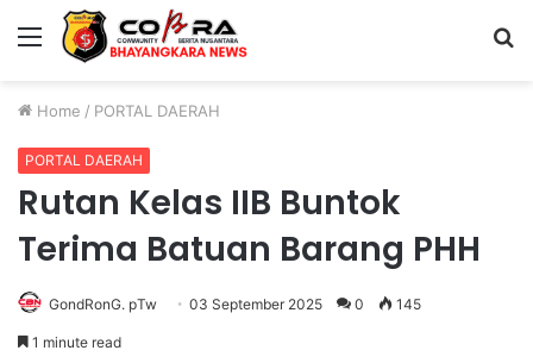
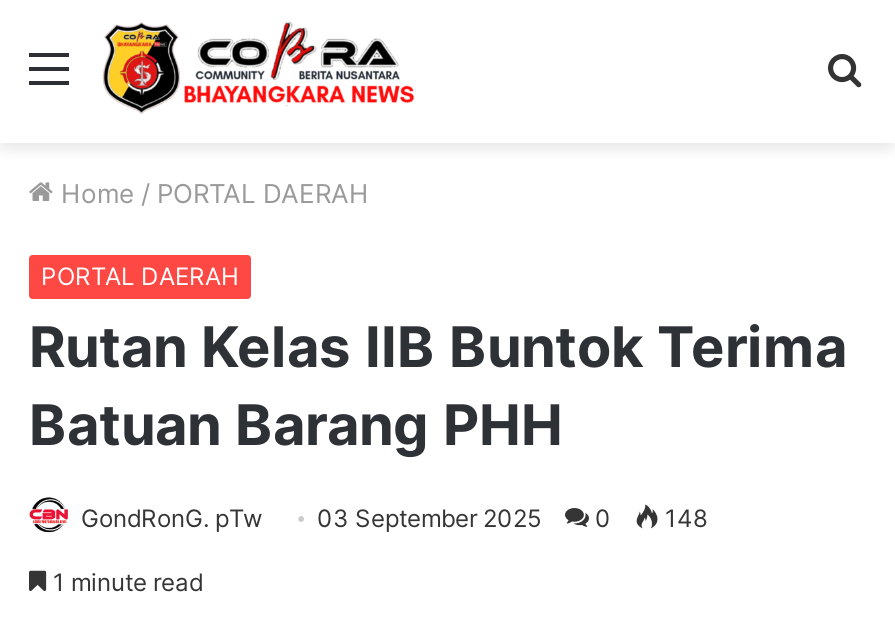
- GondRonG. pTw 03 September 2025 0 145
+ GondRonG. pTw 03 September 2025 0 148
